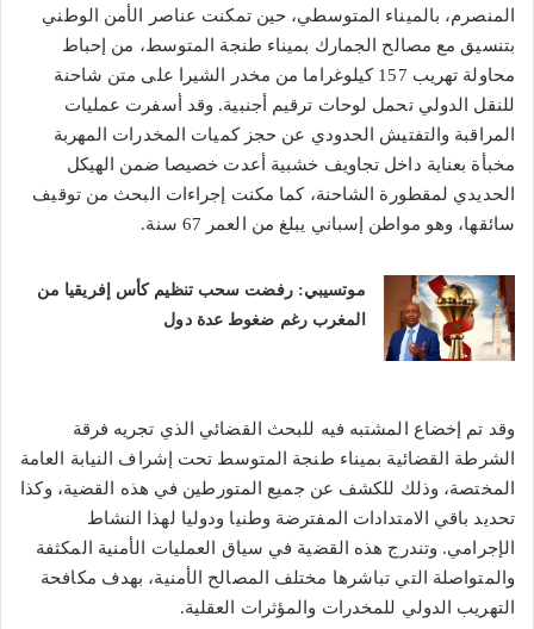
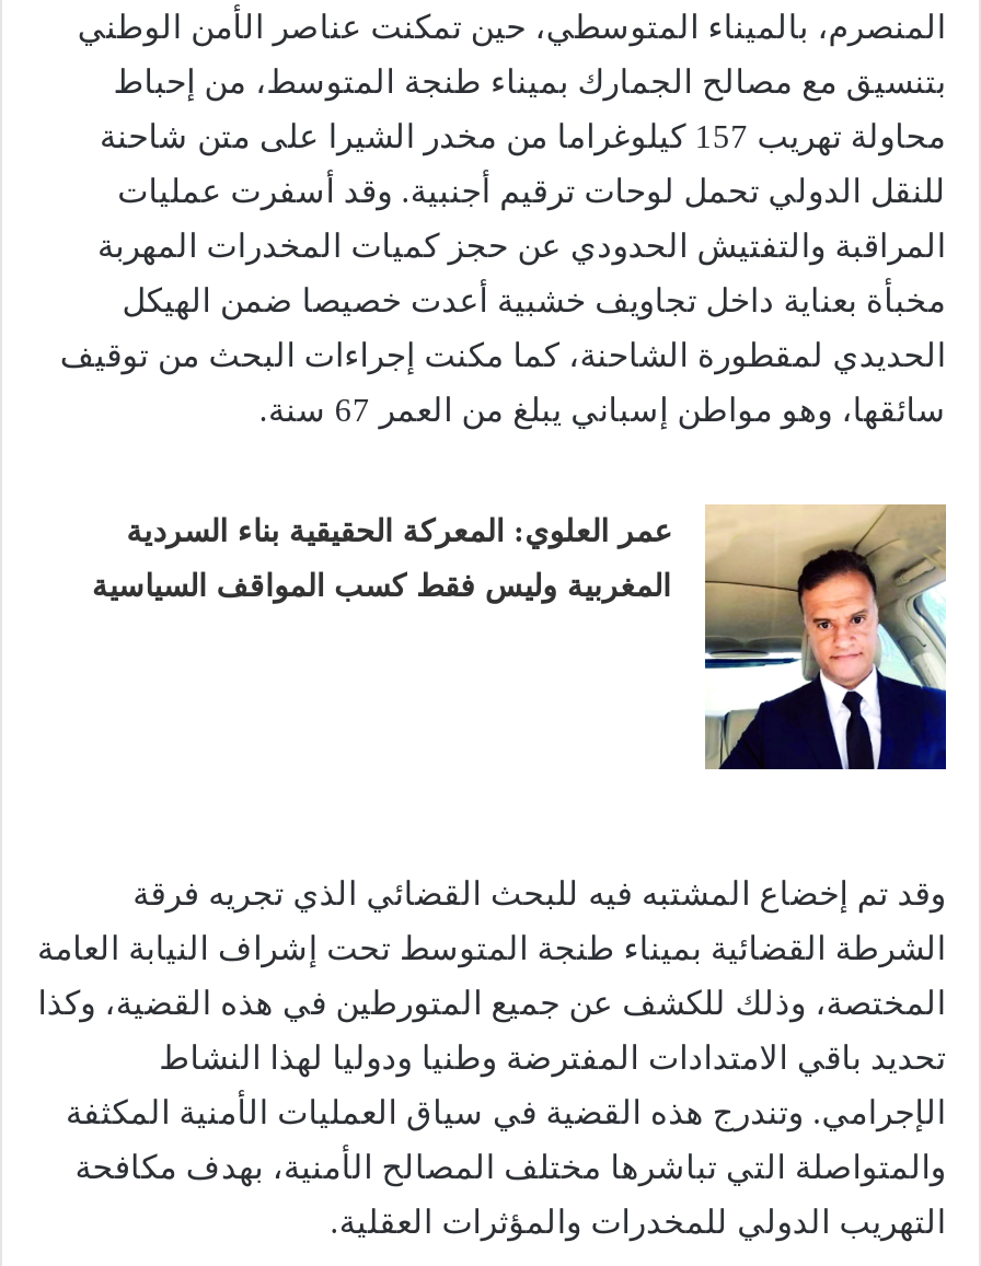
- [image]
- موتسيبي: رفضت سحب تنظيم كأس إفريقيا من
+ [image]
+ عمر العلوي: المعركة الحقيقية بناء السردية

- المغرب رغم ضغوط عدة دول
+ المغربية وليس فقط كسب المواقف السياسية
